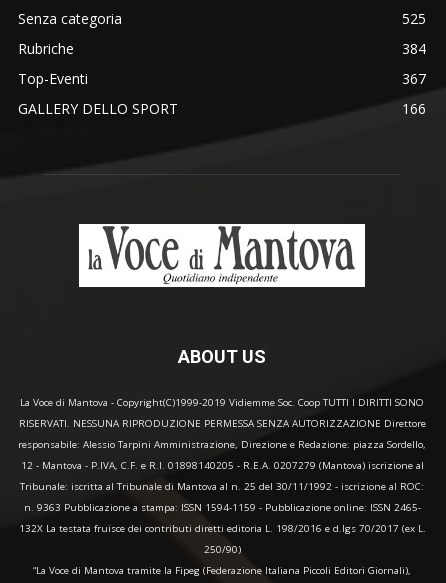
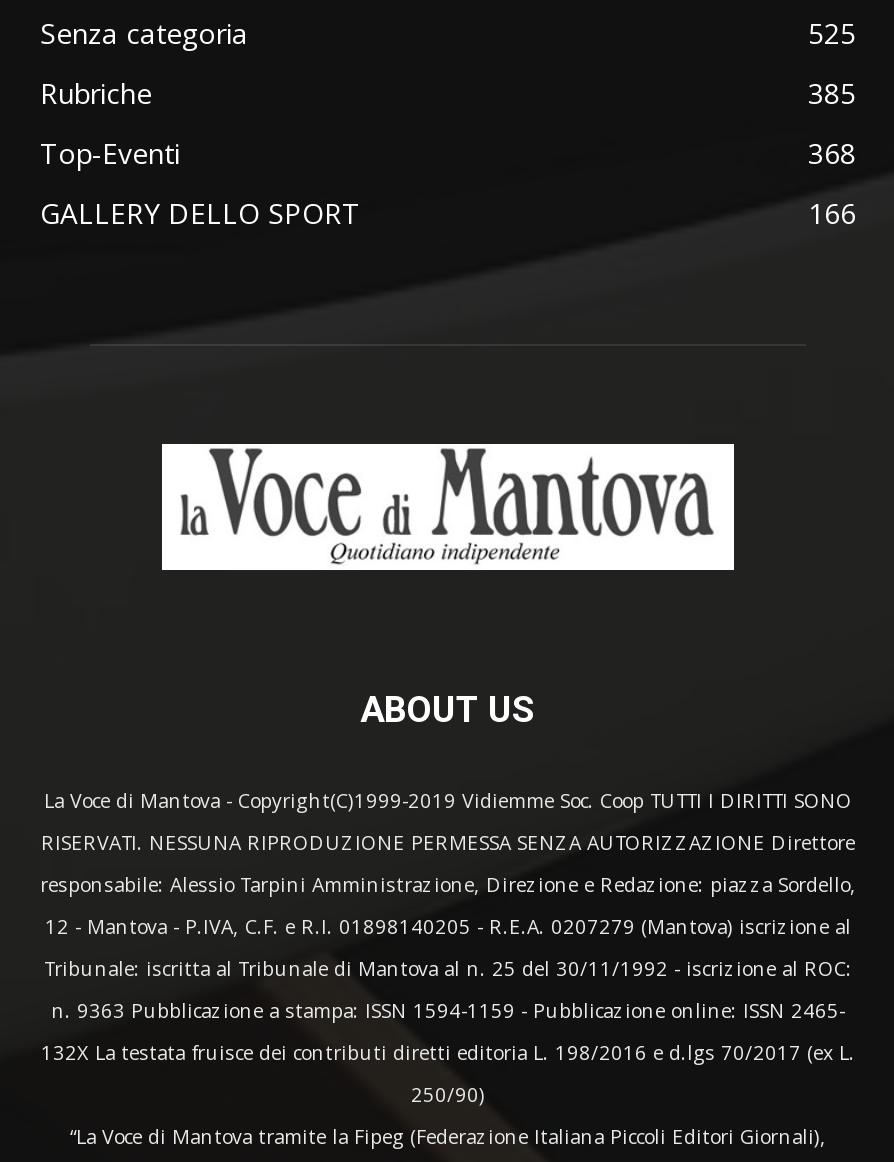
- 384
+ 385

- 367
+ 368
